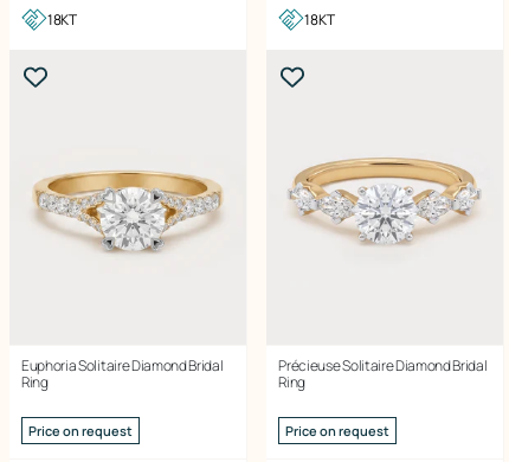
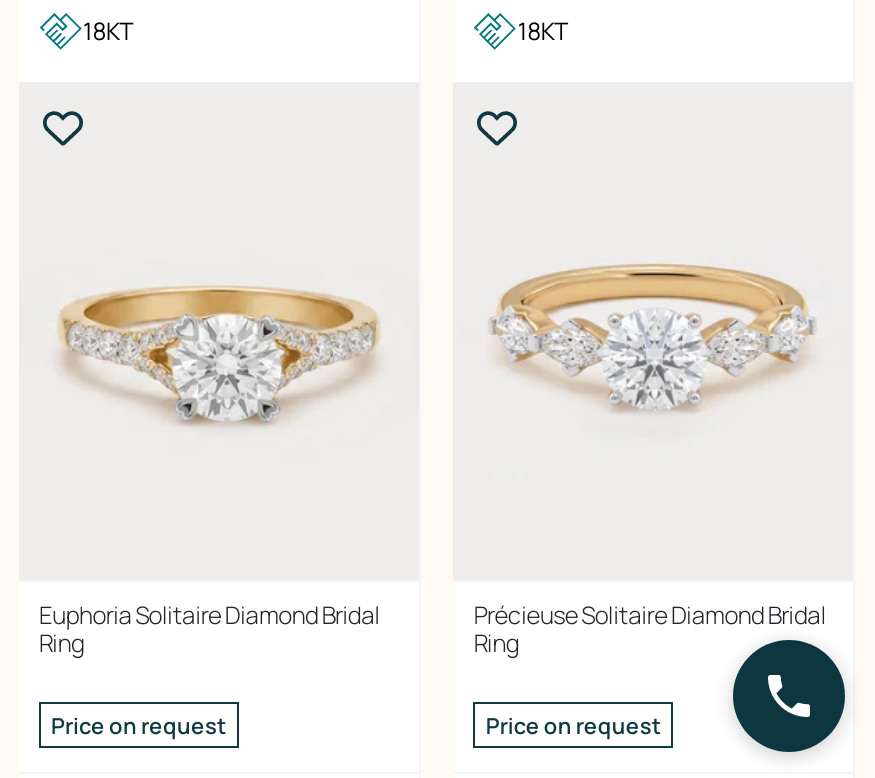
+ [image]
